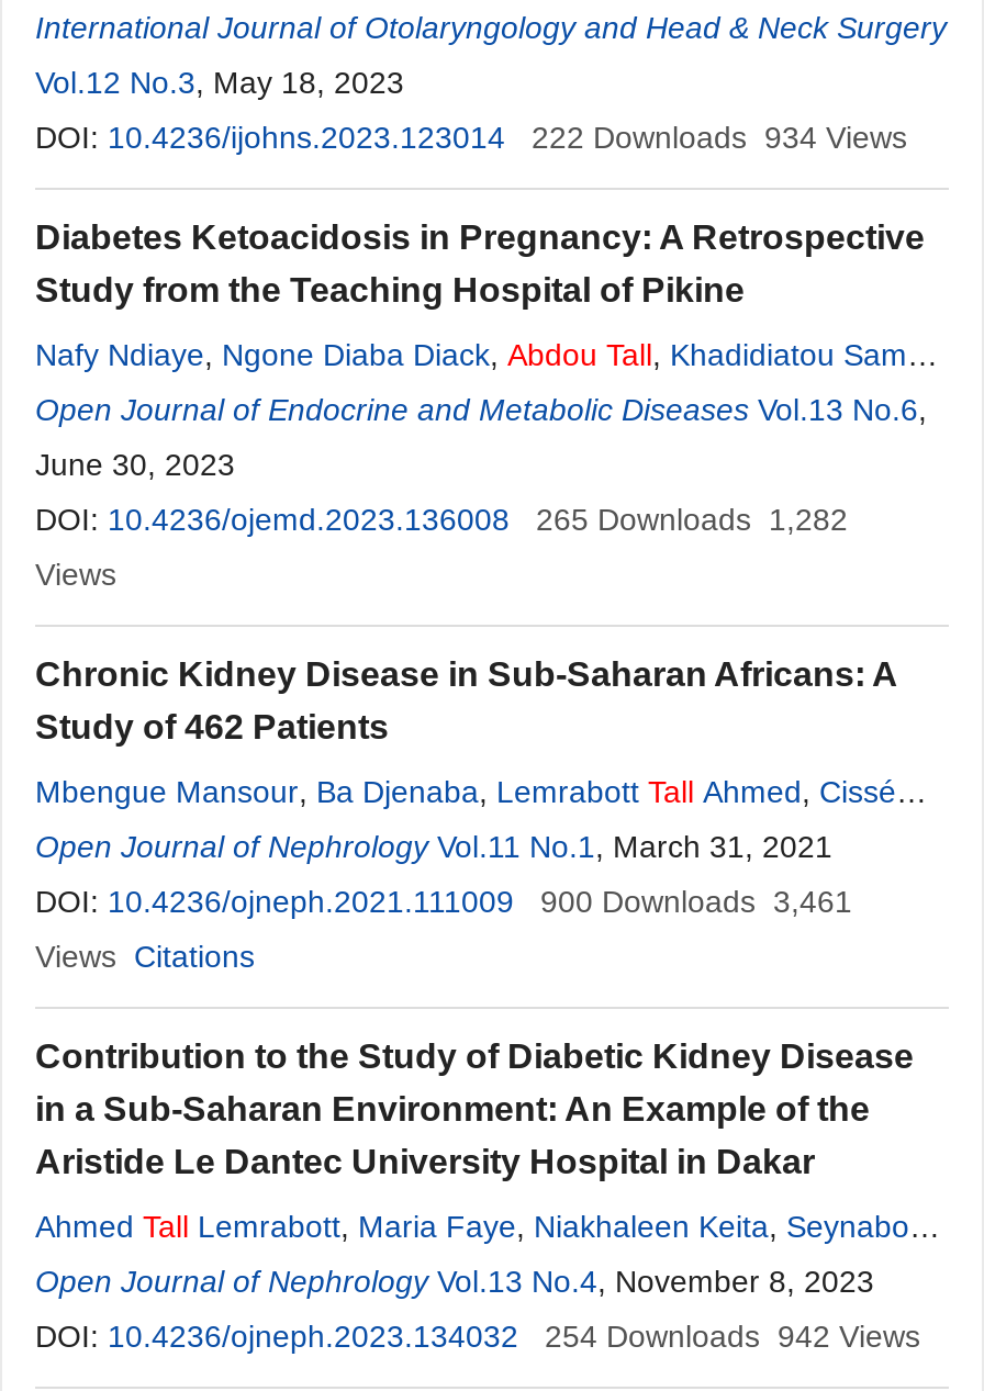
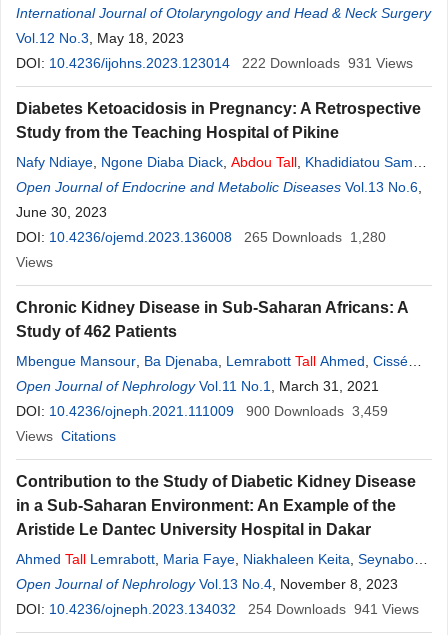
- 222 Downloads 934 Views
+ 222 Downloads 931 Views

- DOI: 10.4236/ojemd.2023.136008 265 Downloads 1,282
+ DOI: 10.4236/ojemd.2023.136008 265 Downloads 1,280

- DOI: 10.4236/ojneph.2021.111009 900 Downloads 3,461
+ DOI: 10.4236/ojneph.2021.111009 900 Downloads 3,459

- 254 Downloads 942 Views
+ 254 Downloads 941 Views
